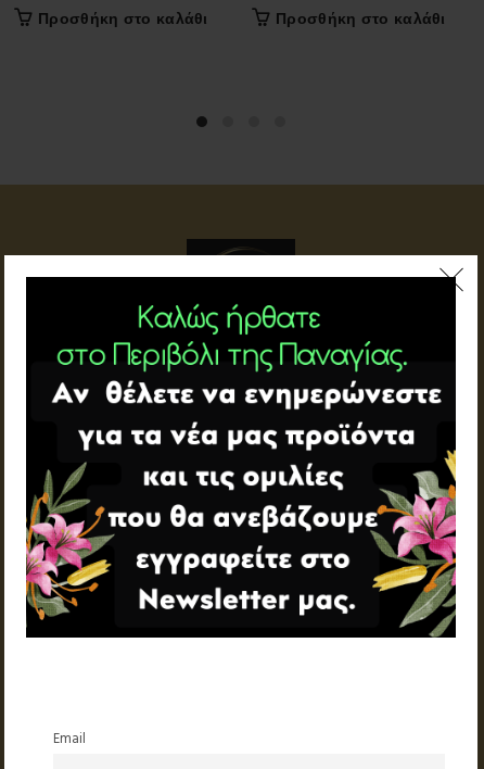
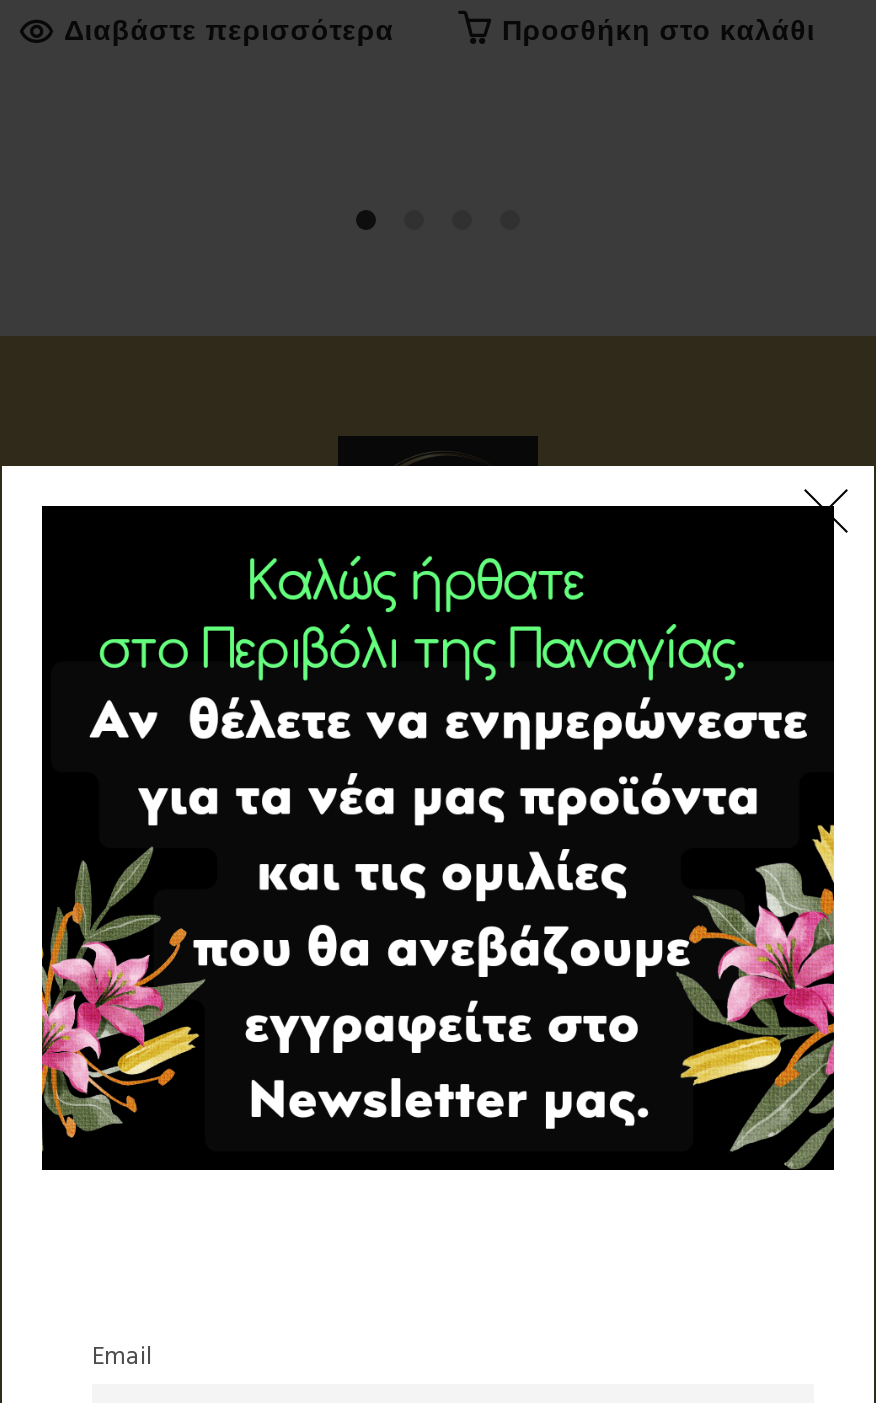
- Προσθήκη στο καλάθι
+ Διαβάστε περισσότερα
